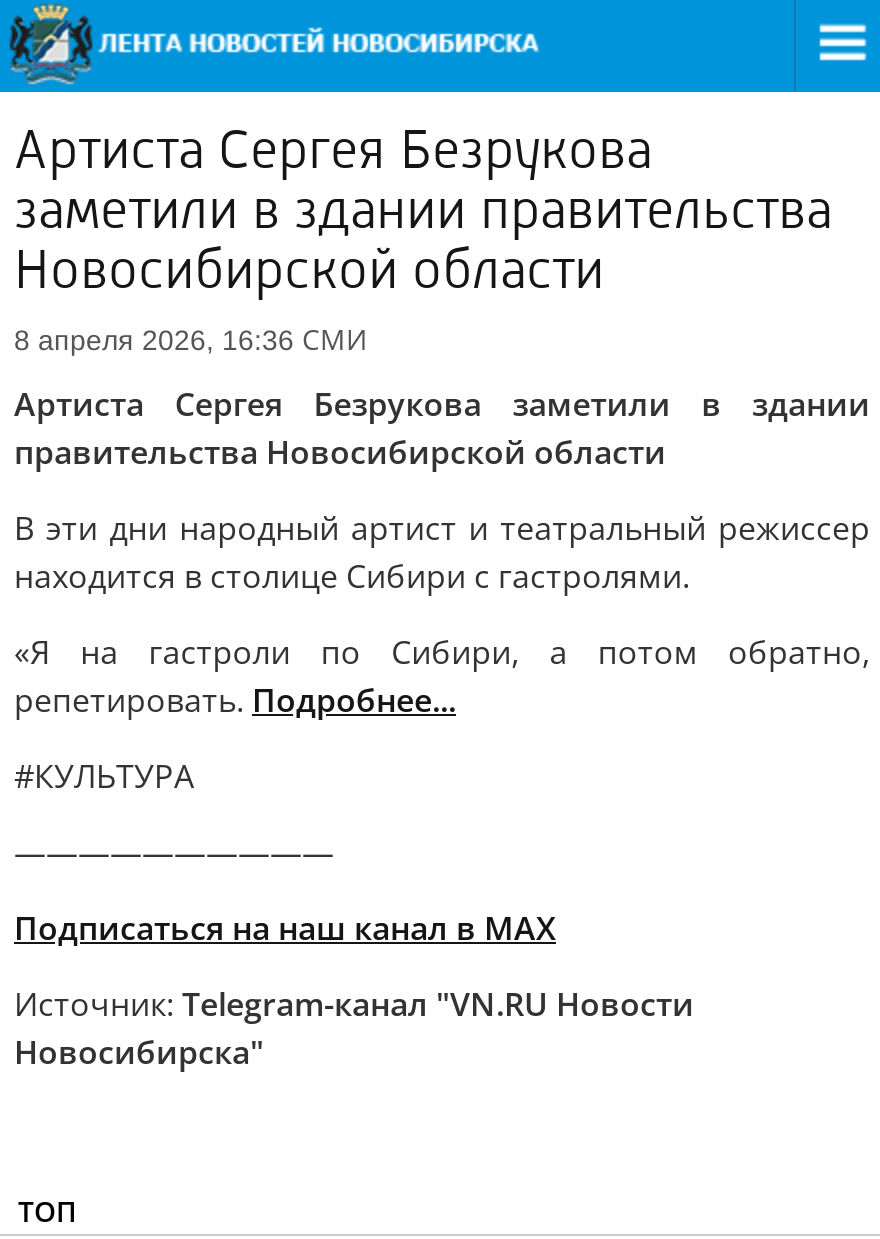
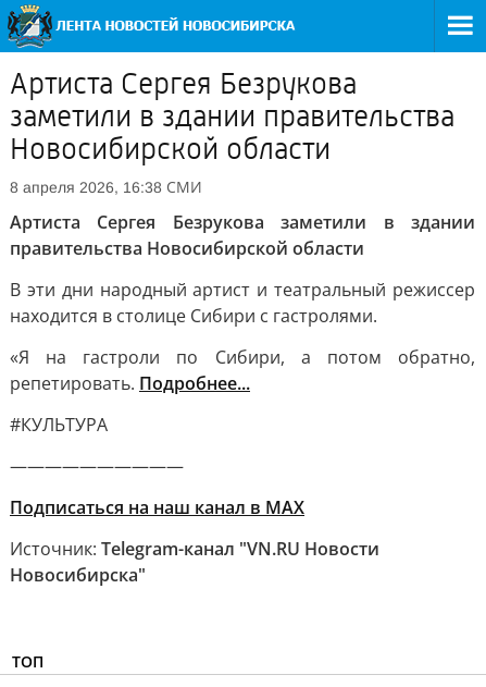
- 8 апреля 2026, 16:36 СМИ
+ 8 апреля 2026, 16:38 СМИ
